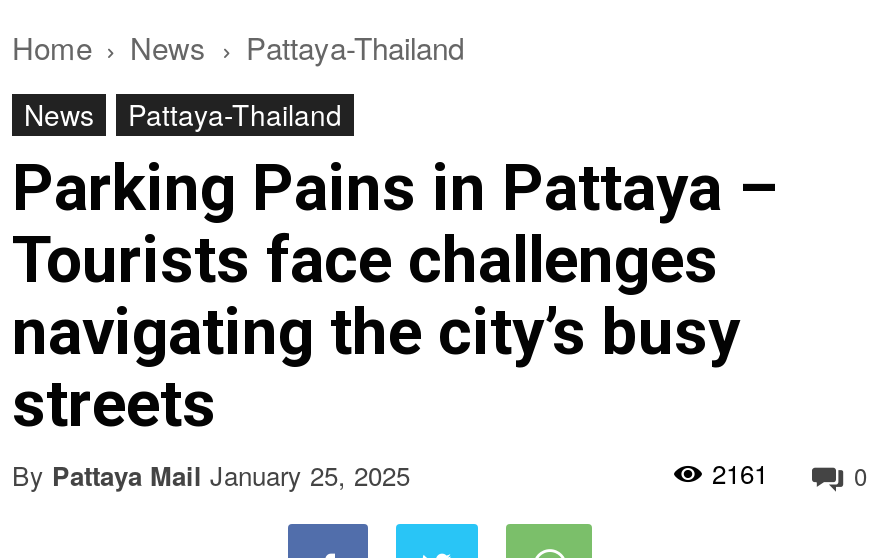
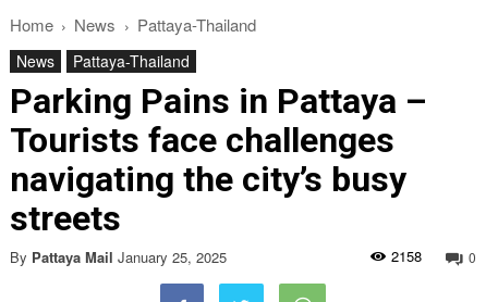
- 2161
+ 2158
